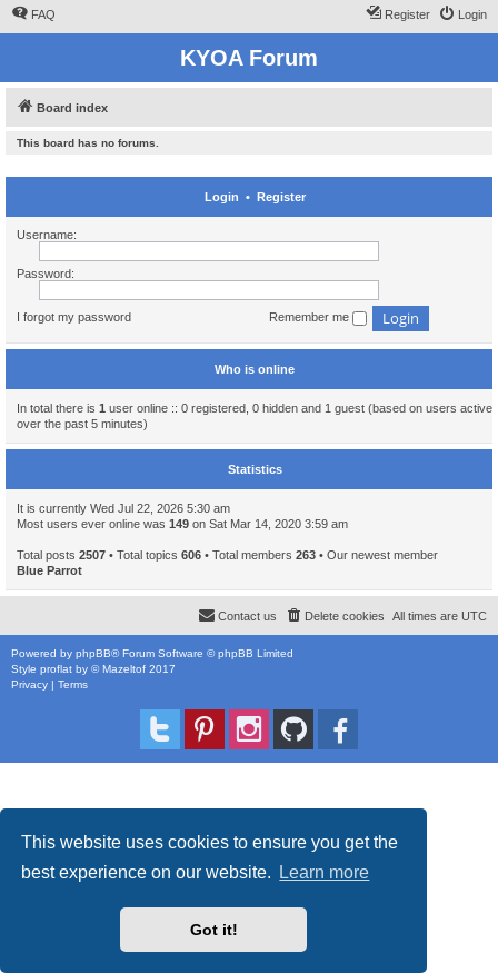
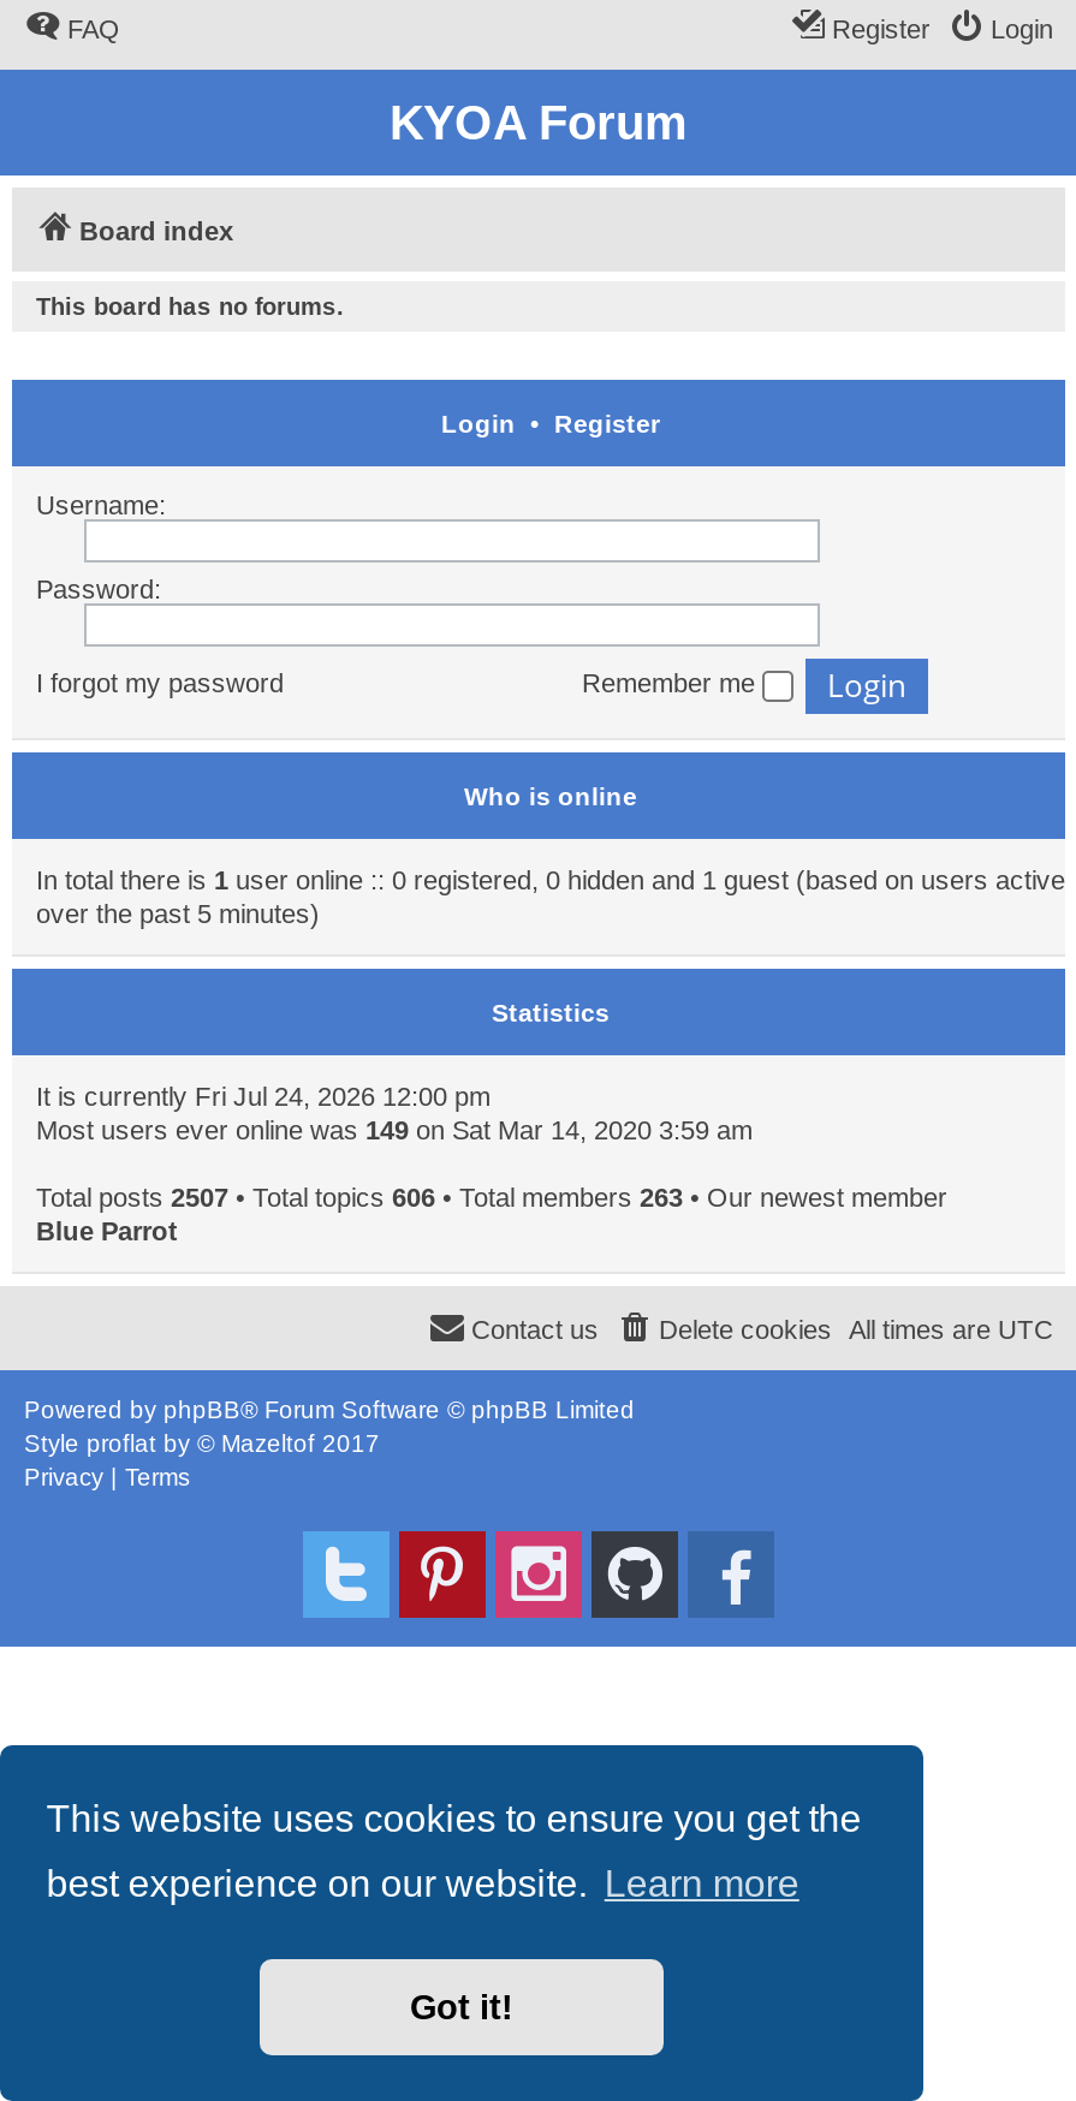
- It is currently Wed Jul 22, 2026 5:30 am
+ It is currently Fri Jul 24, 2026 12:00 pm
